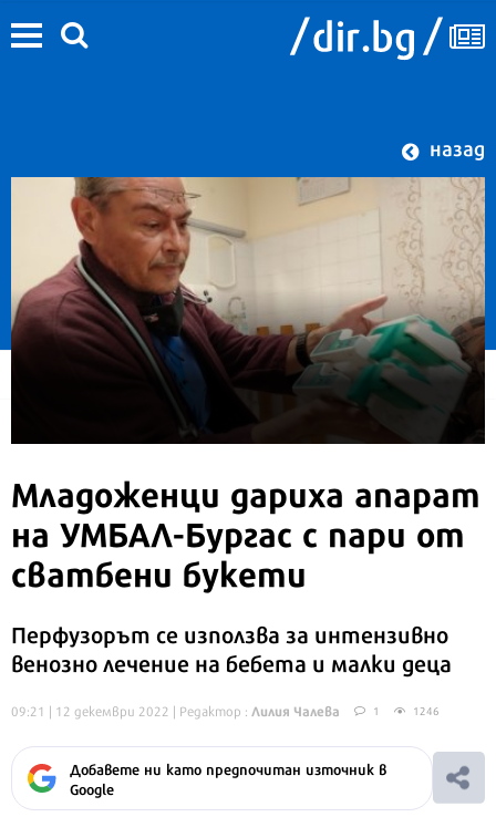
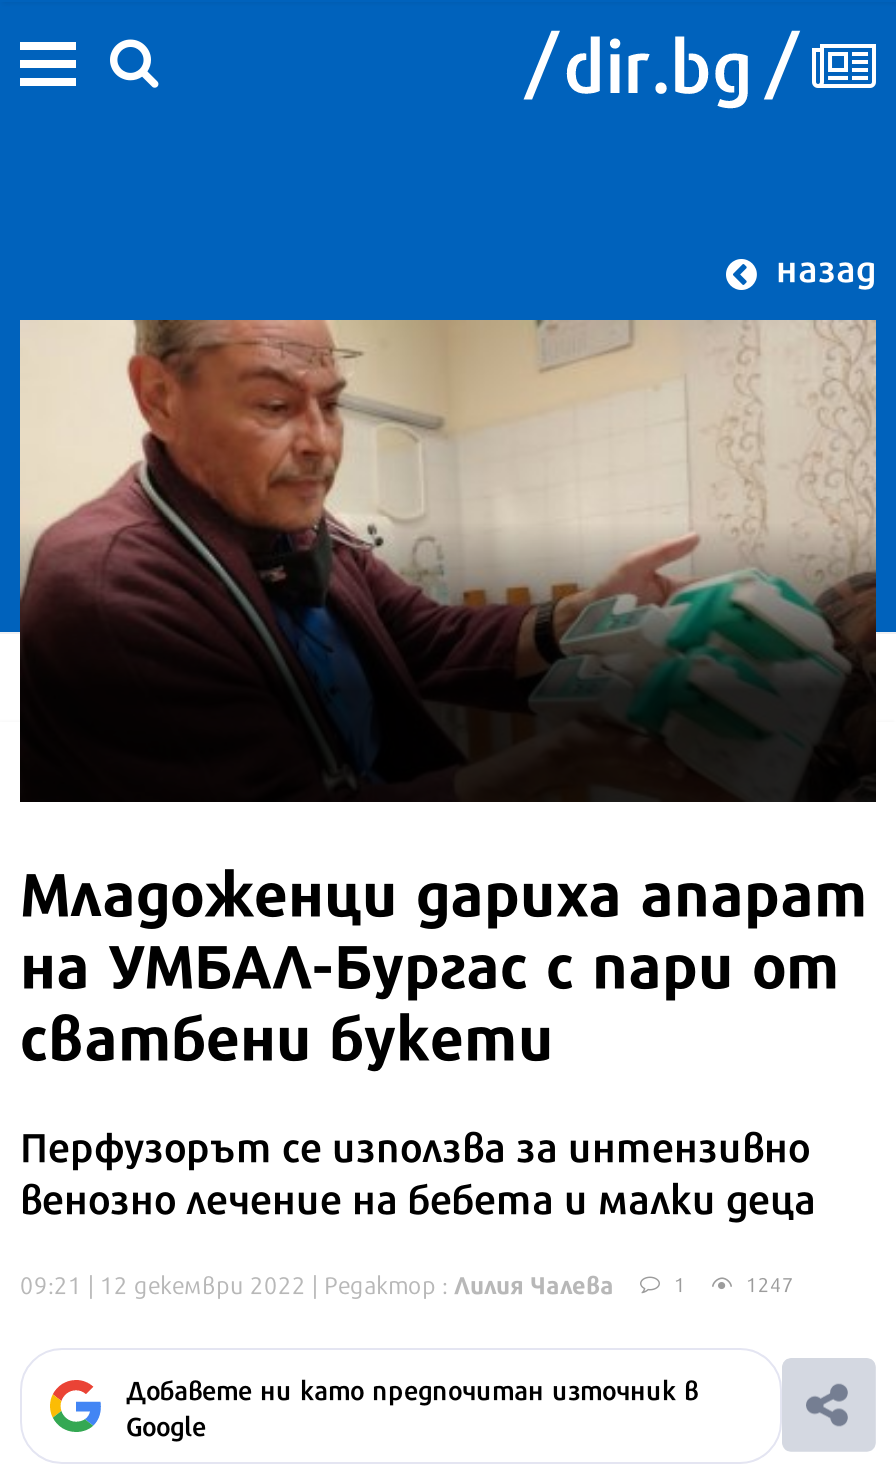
- 1246
+ 1247
